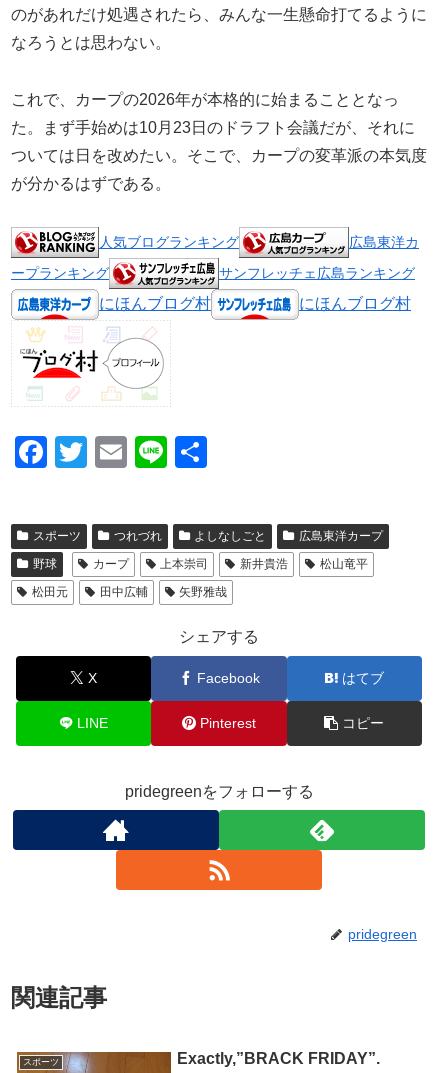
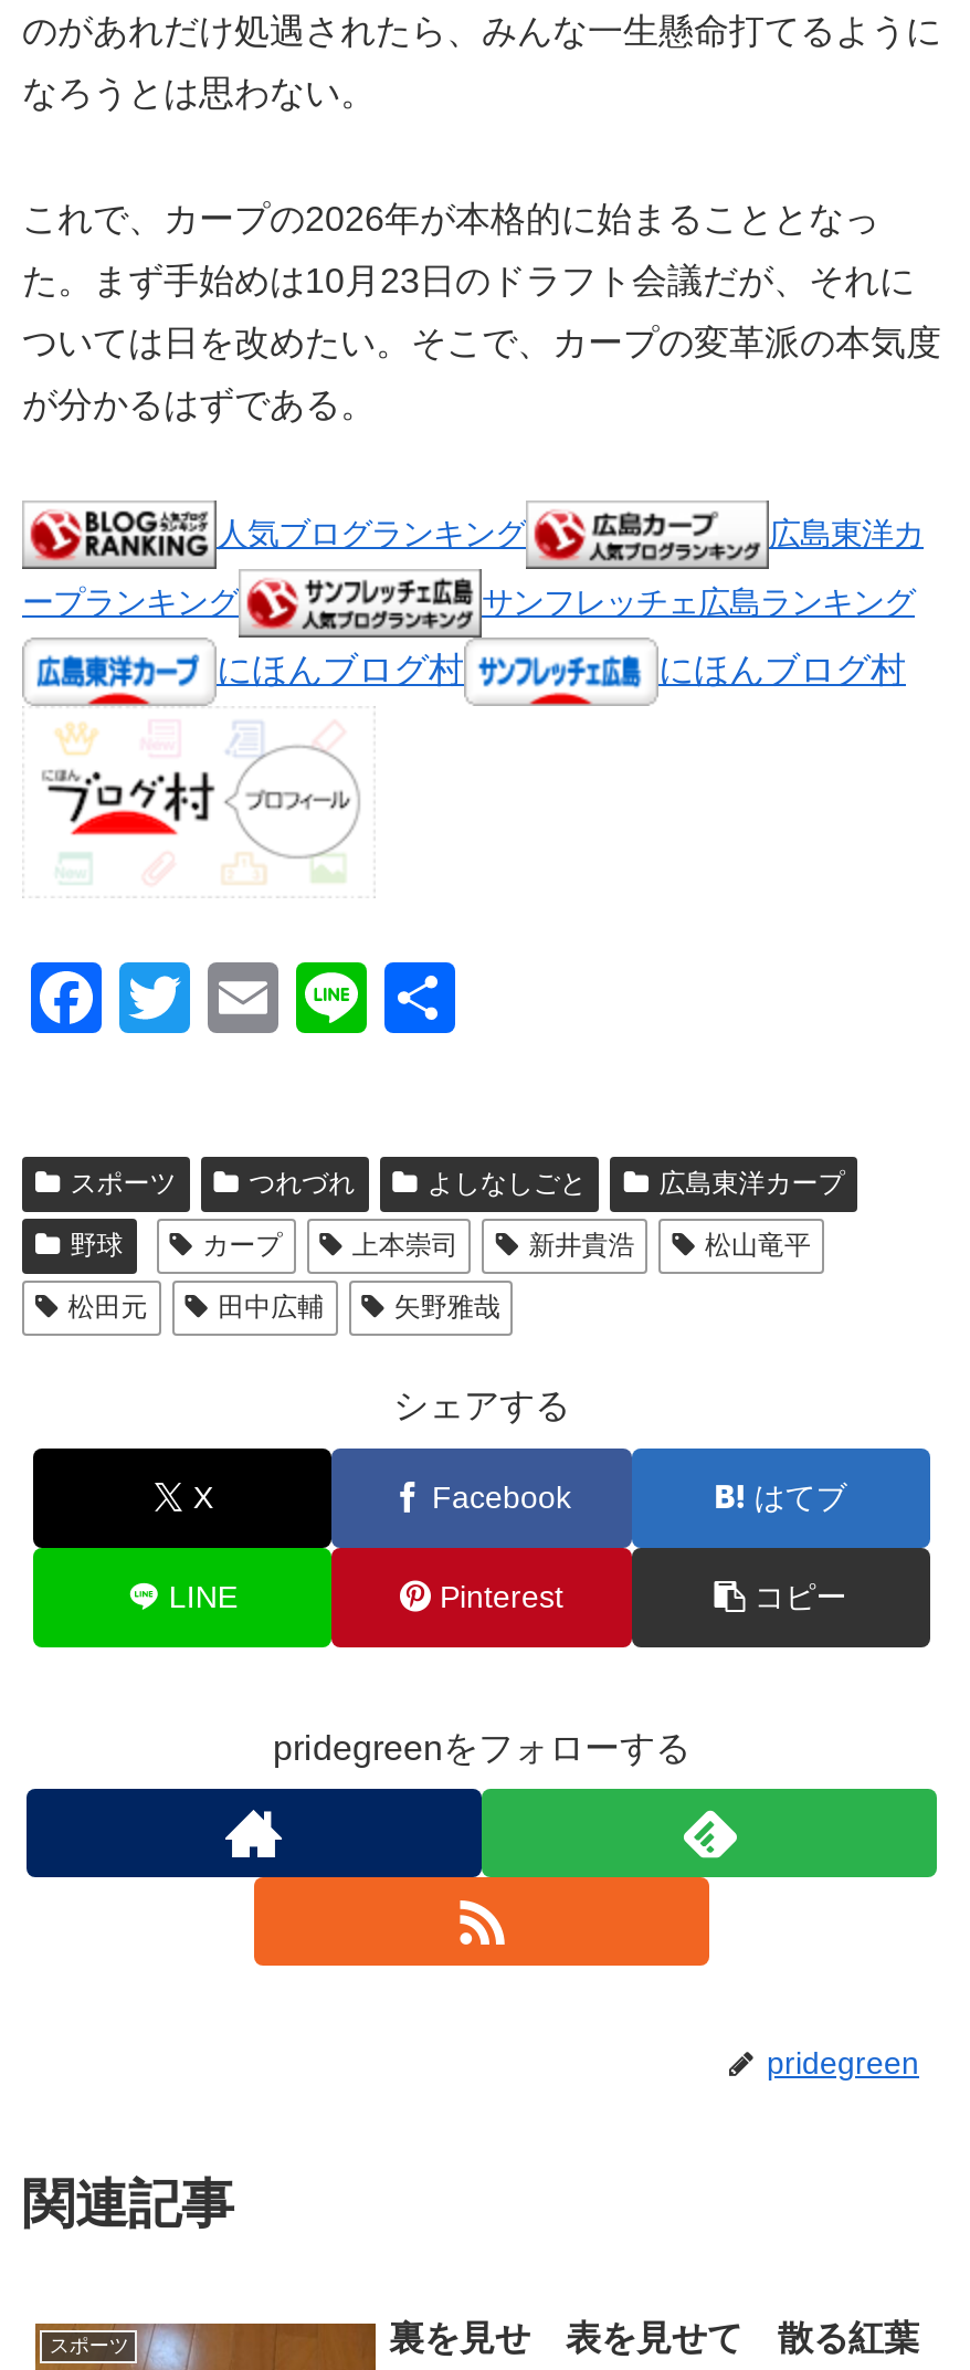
- Exactly,”BRACK FRIDAY”.
+ 裏を見せ 表を見せて 散る紅葉
